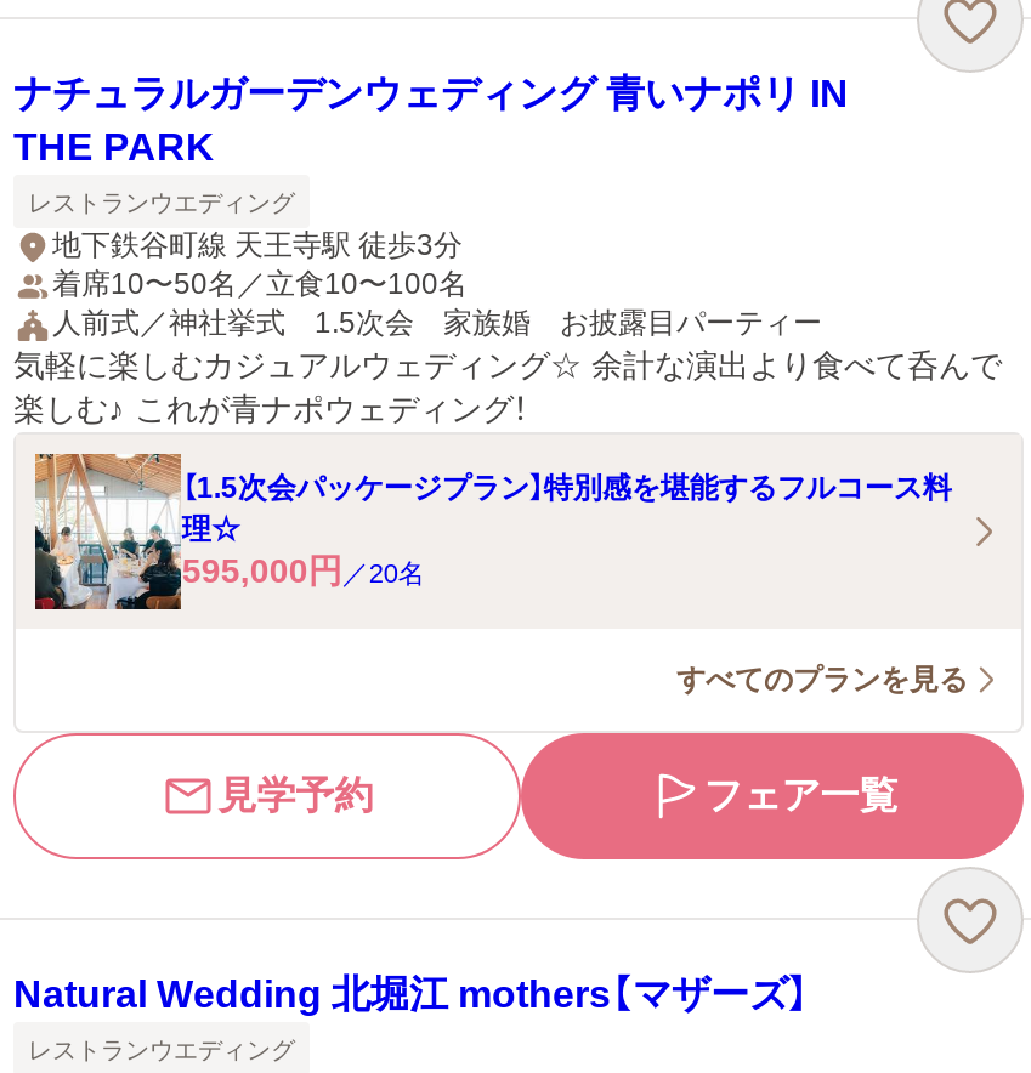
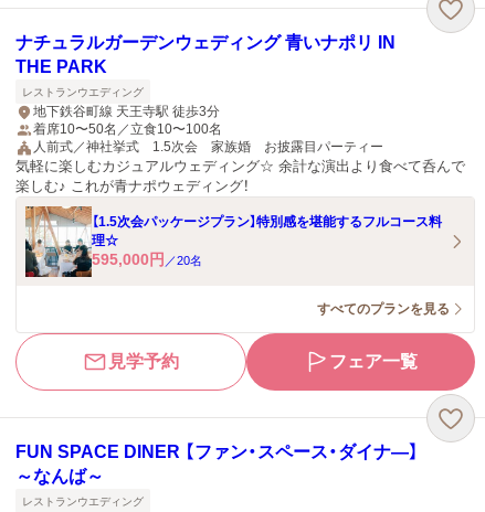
- Natural Wedding 北堀江 mothers【マザーズ】
+ FUN SPACE DINER 【ファン・スペース・ダイナ―】
+ ～なんば～
